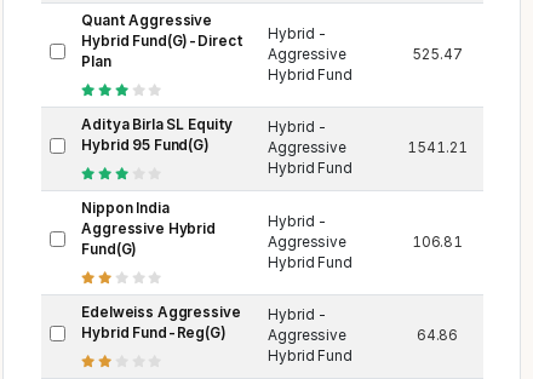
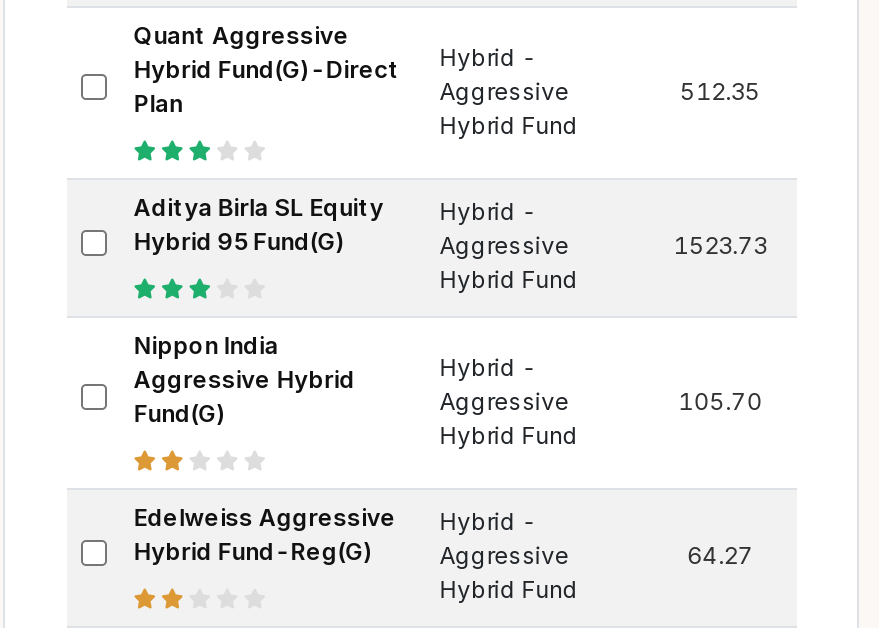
- 525.47
+ 512.35

- 1541.21
+ 1523.73

- 106.81
+ 105.70

- 64.86
+ 64.27
